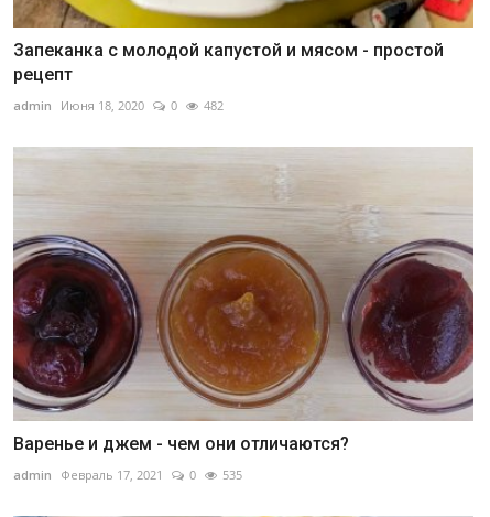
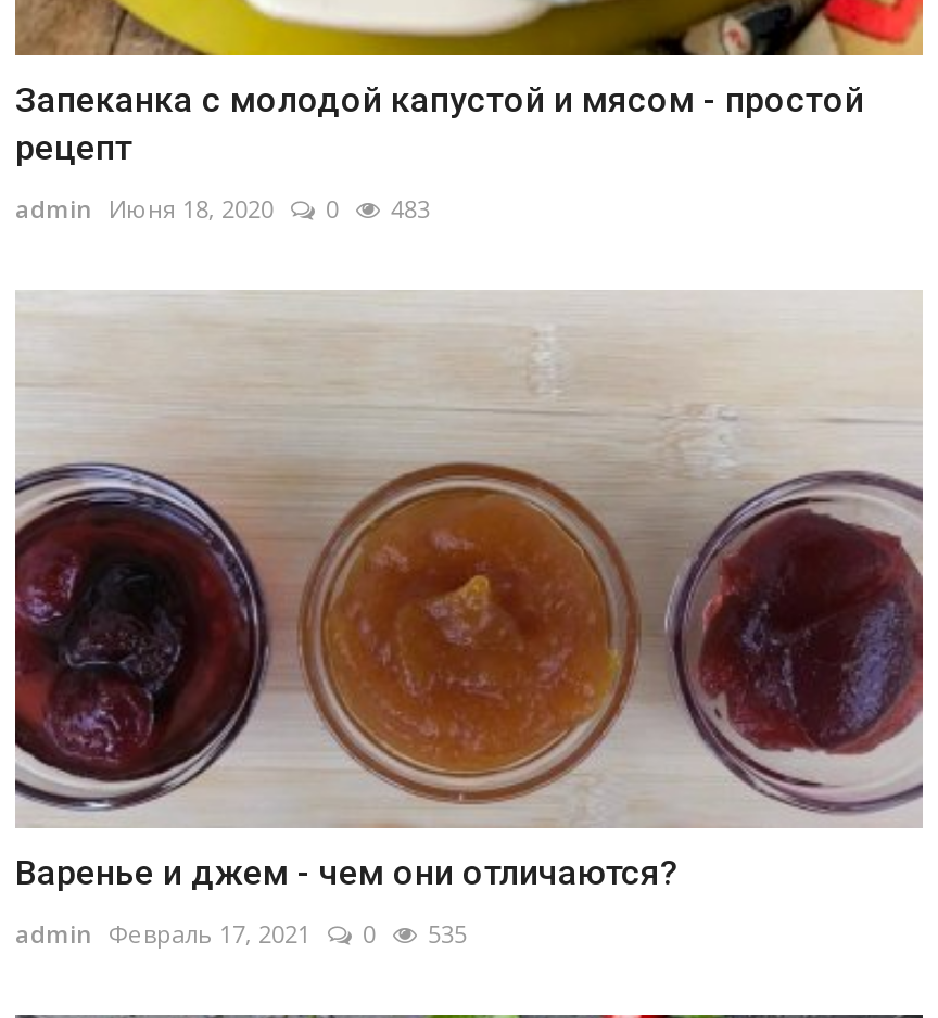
- admin Июня 18, 2020 0 482
+ admin Июня 18, 2020 0 483
